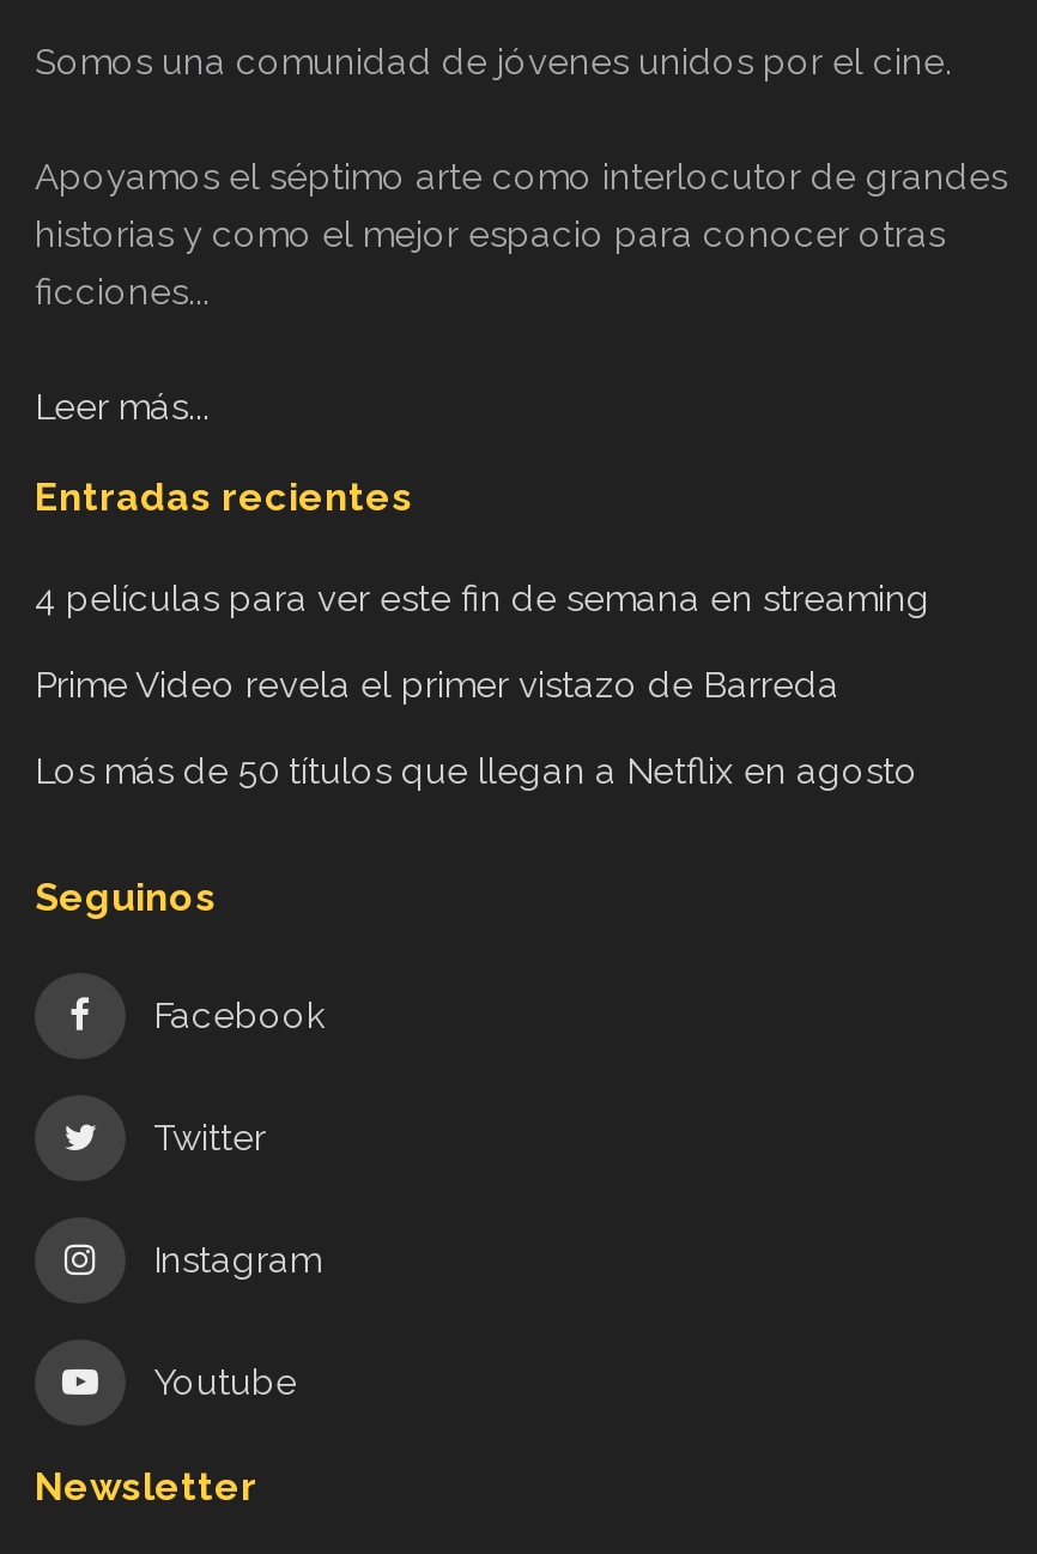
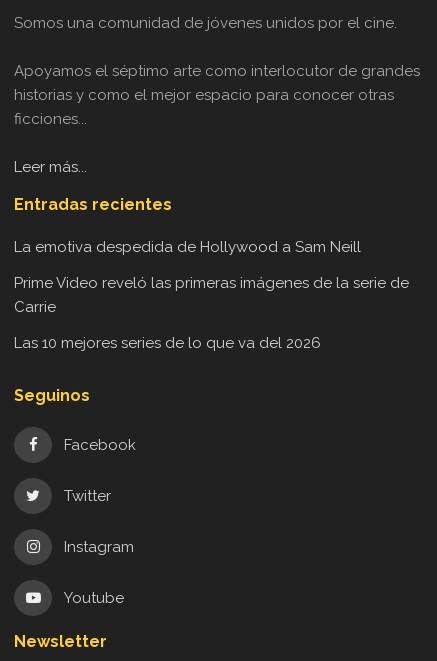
- 4 películas para ver este fin de semana en streaming
+ La emotiva despedida de Hollywood a Sam Neill

- Prime Video revela el primer vistazo de Barreda
+ Prime Video reveló las primeras imágenes de la serie de
+ Carrie

- Los más de 50 títulos que llegan a Netflix en agosto
+ Las 10 mejores series de lo que va del 2026
